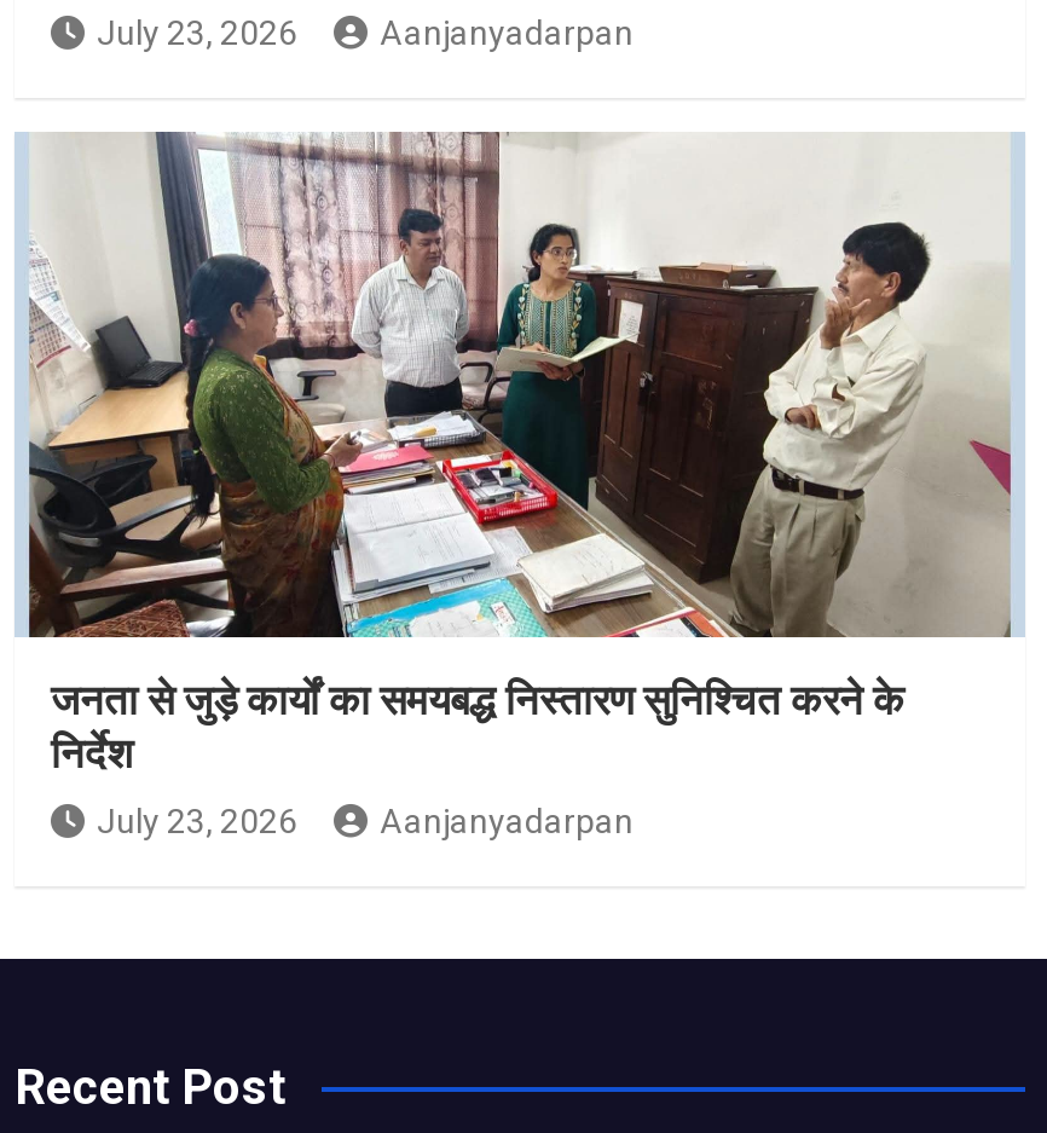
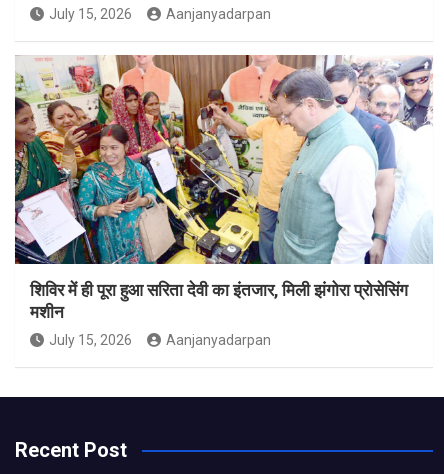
- July 23, 2026
+ July 15, 2026

- [image]
- जनता से जुड़े कार्यों का समयबद्ध निस्तारण सुनिश्चित करने के
- निर्देश
+ [image]
+ शिविर में ही पूरा हुआ सरिता देवी का इंतजार, मिली झंगोरा प्रोसेसिंग
+ मशीन

- July 23, 2026
+ July 15, 2026
